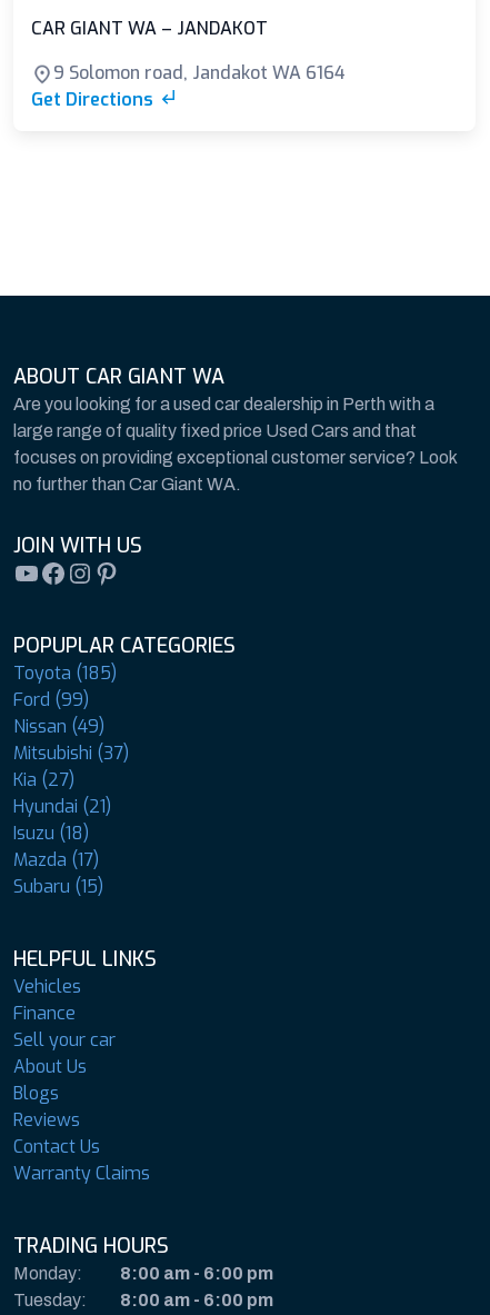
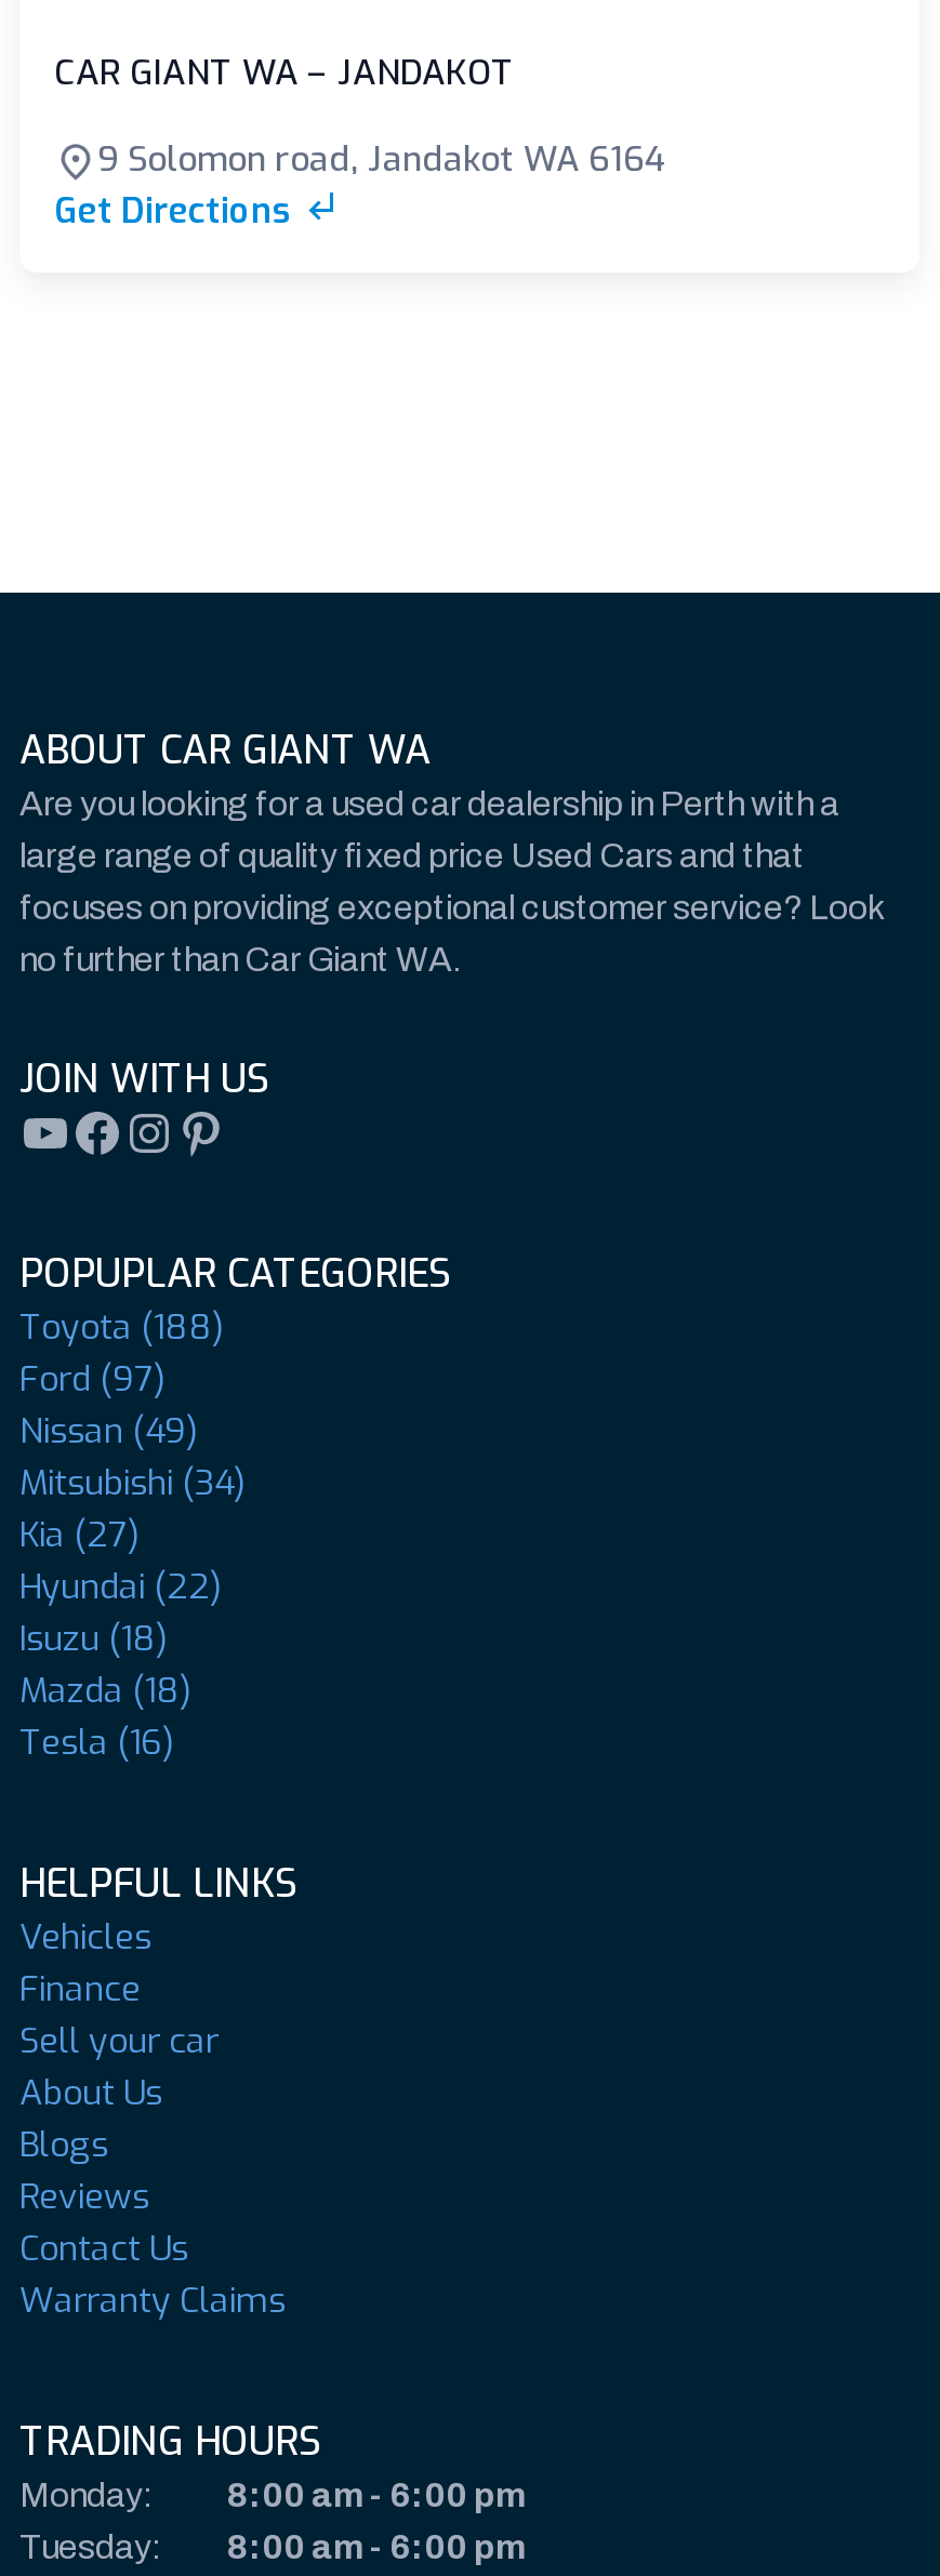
- Toyota (185)
+ Toyota (188)

- Ford (99)
+ Ford (97)

- Mitsubishi (37)
+ Mitsubishi (34)

- Hyundai (21)
+ Hyundai (22)

- Mazda (17)
- Subaru (15)
+ Mazda (18)
+ Tesla (16)
